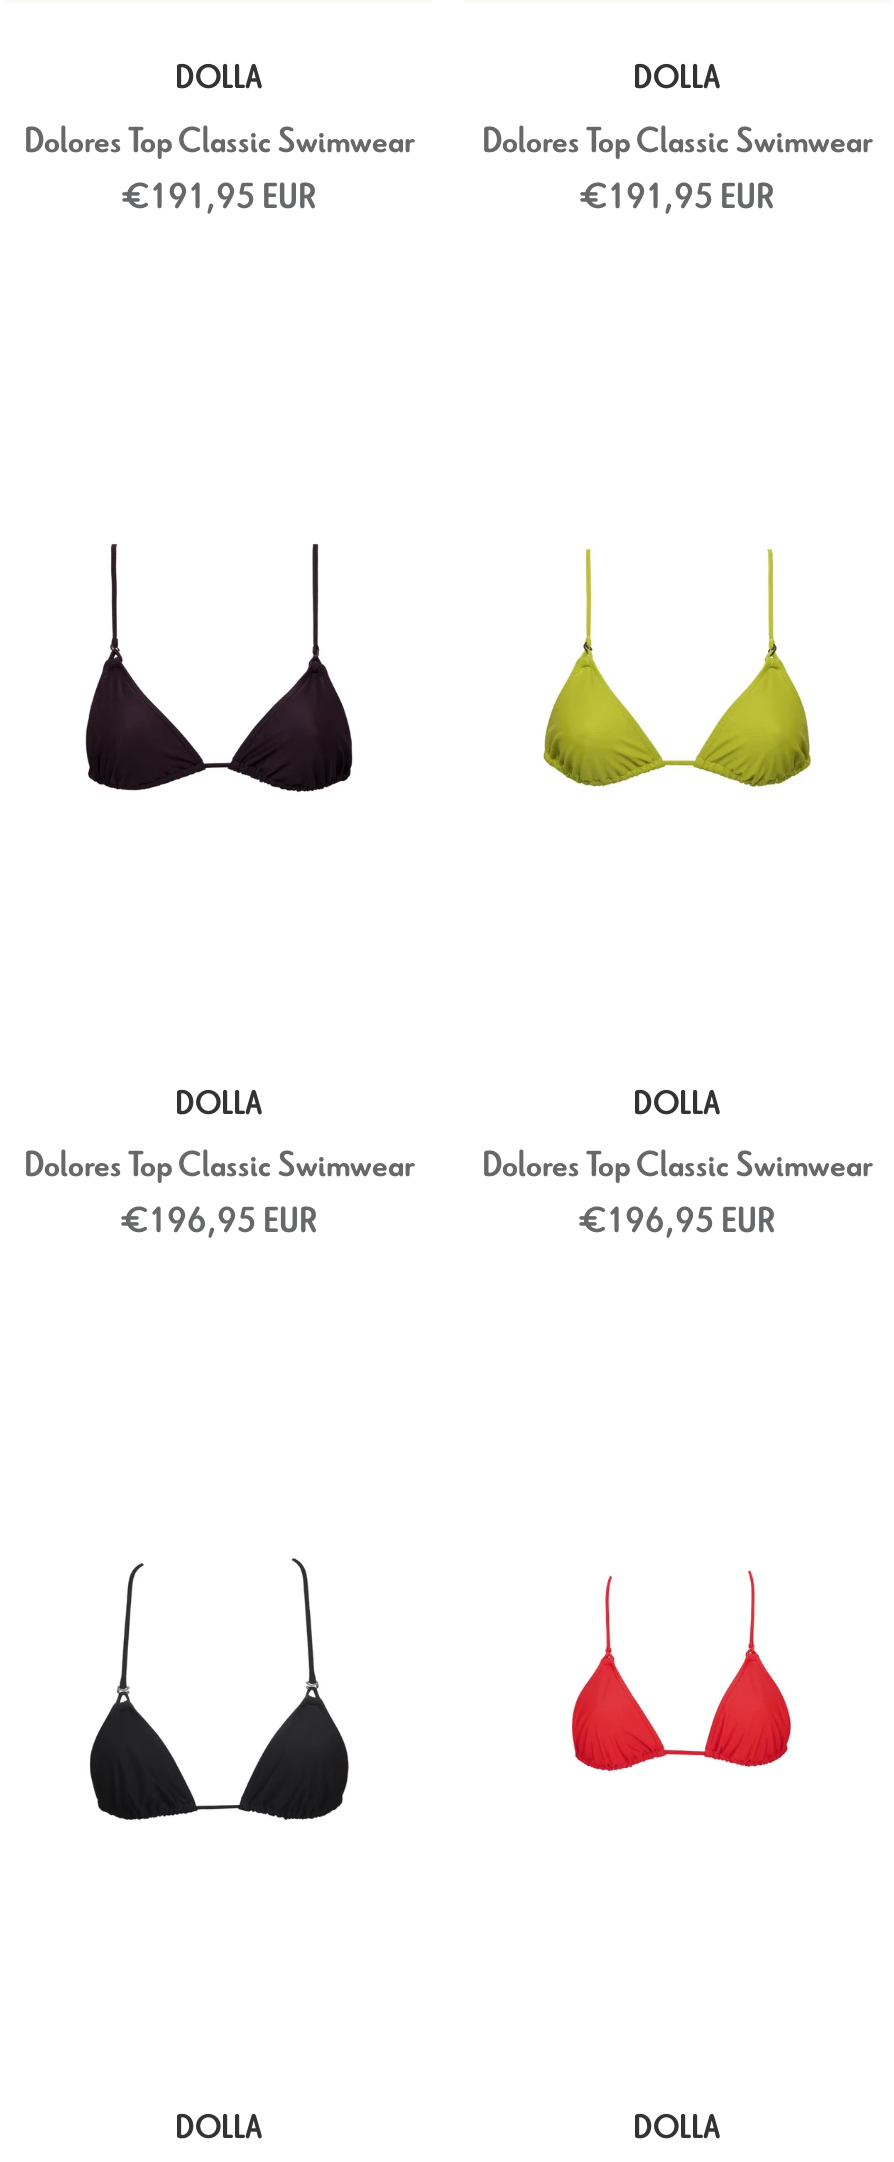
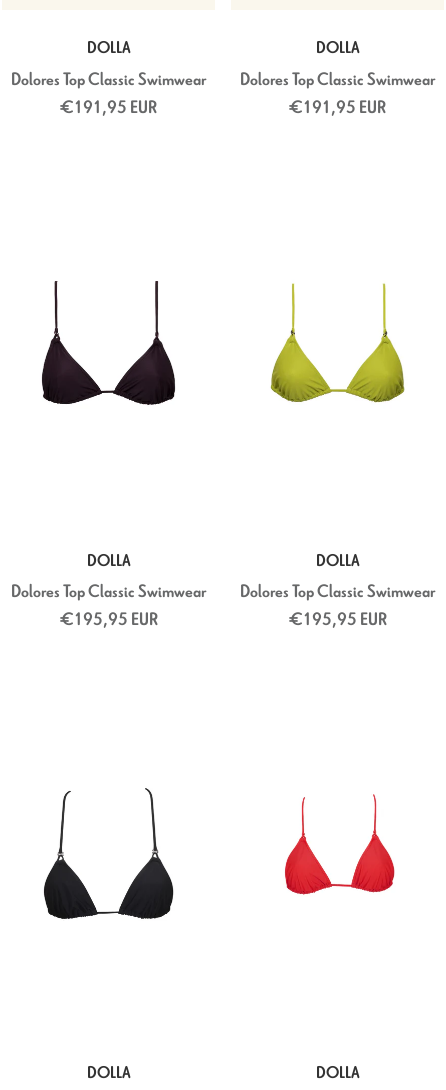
- €196,95 EUR
+ €195,95 EUR

- €196,95 EUR
+ €195,95 EUR
